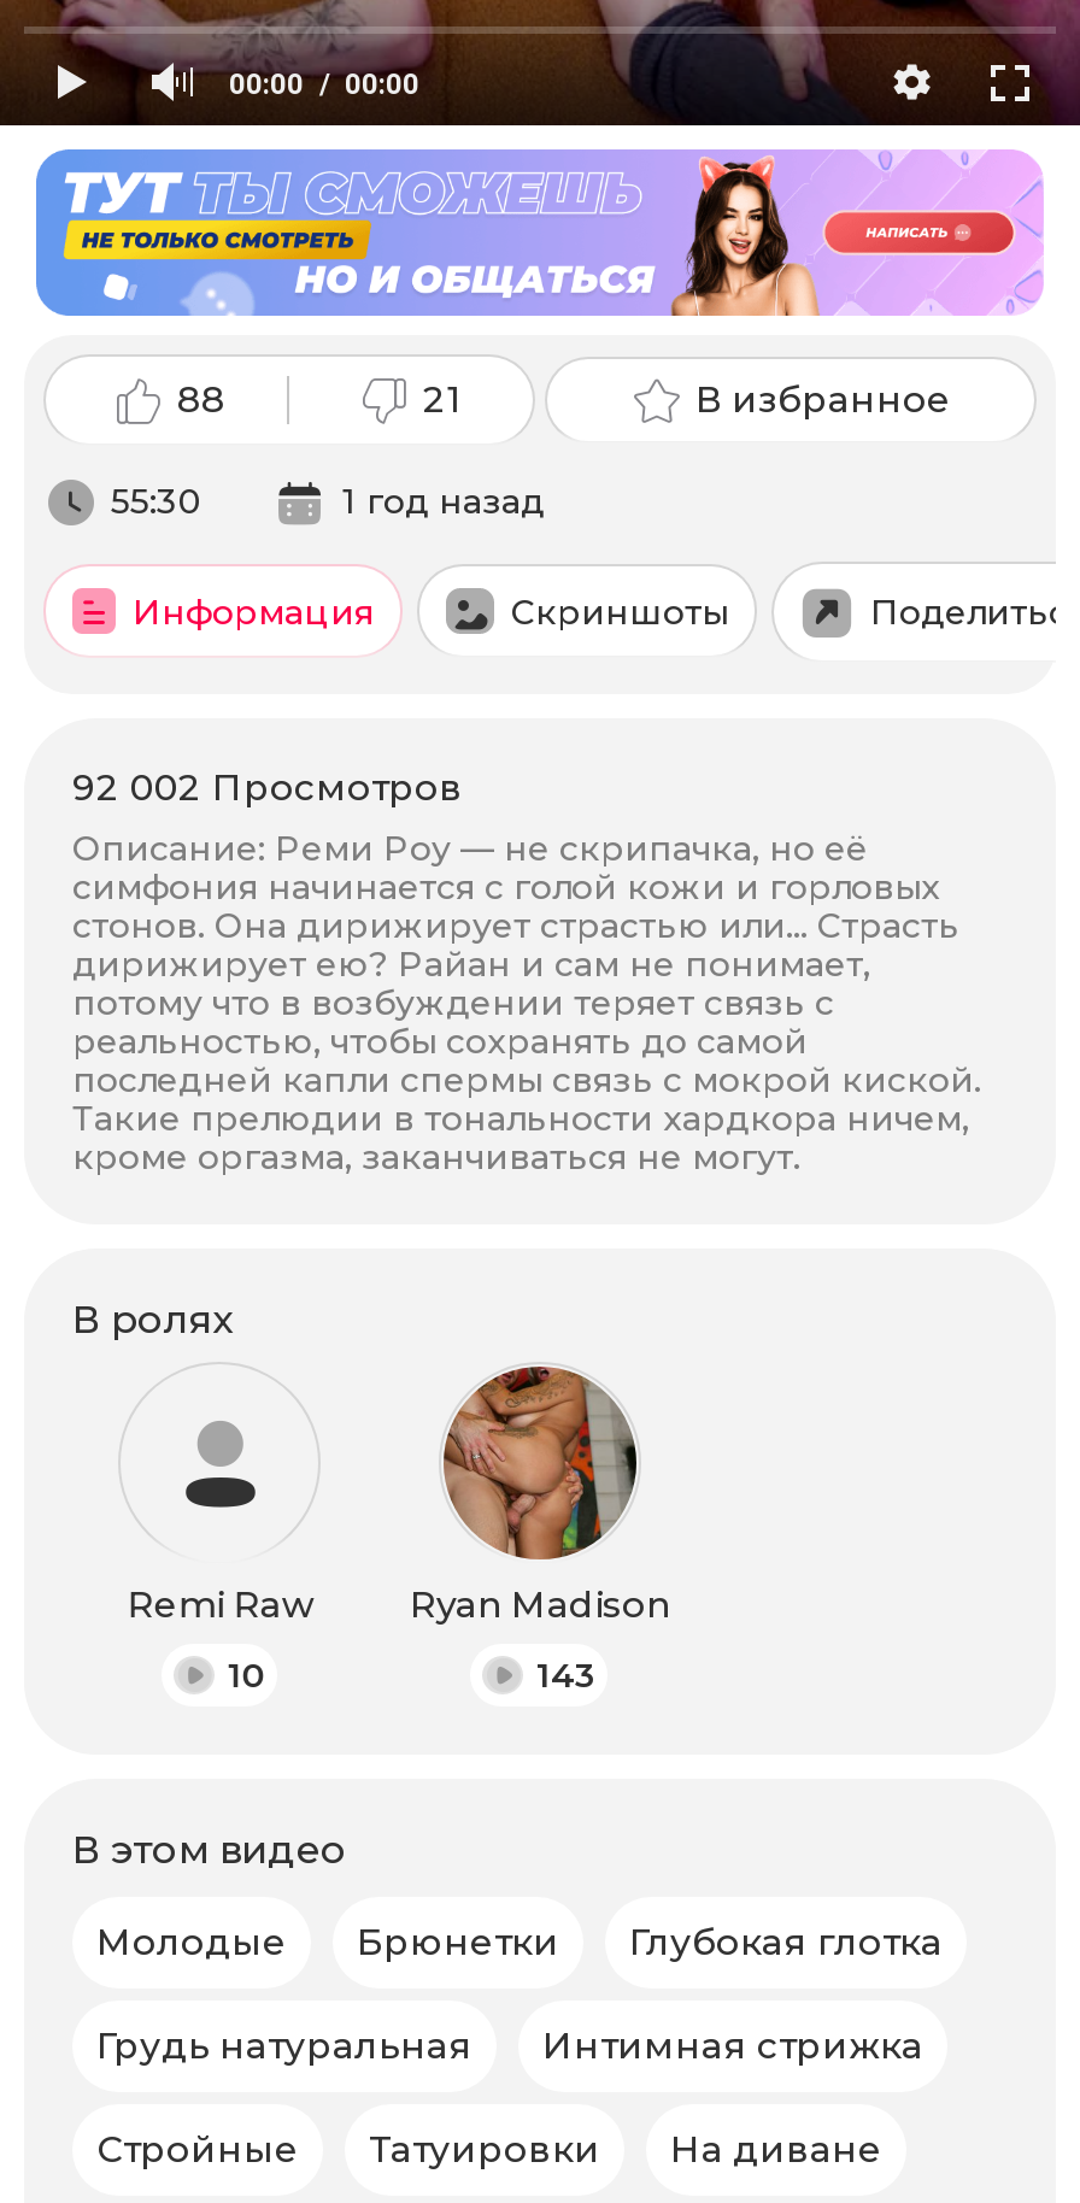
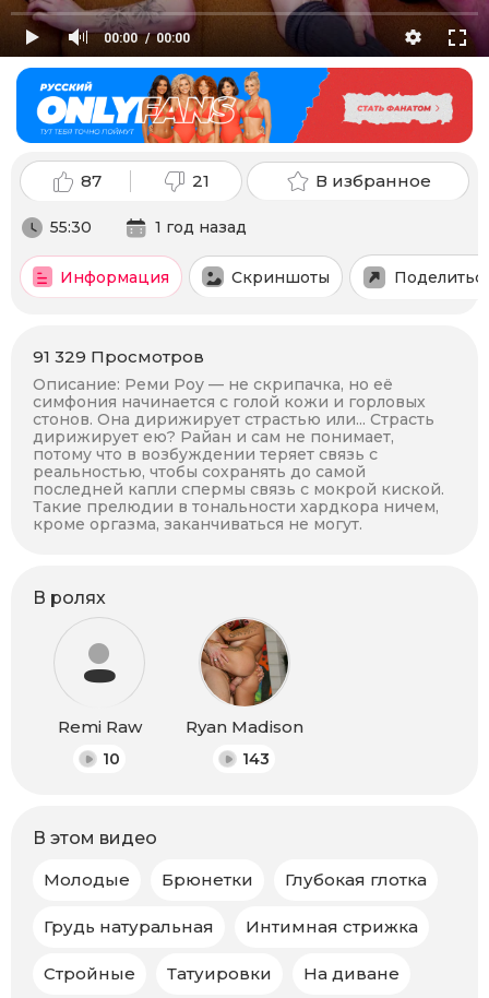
- [image]
- 88
+ [image]
+ 87

- 92 002 Просмотров
+ 91 329 Просмотров
